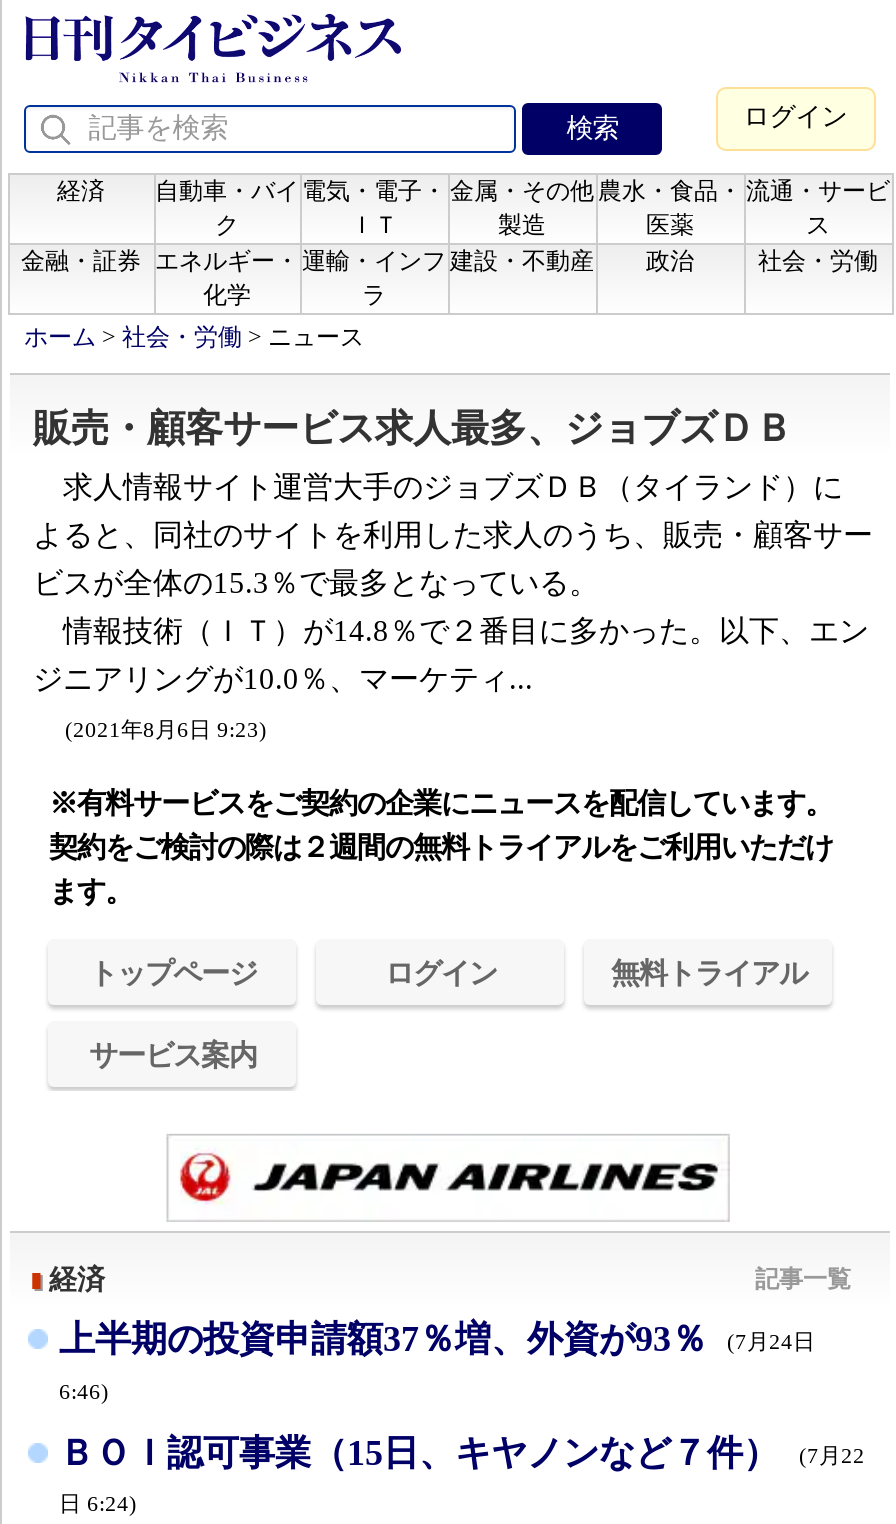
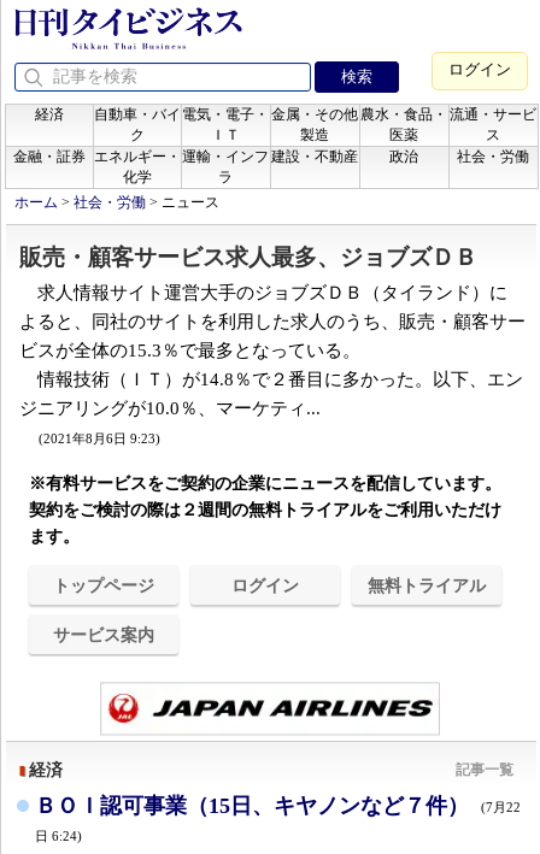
- 上半期の投資申請額37％増、外資が93％
- (7月24日
- 6:46)
